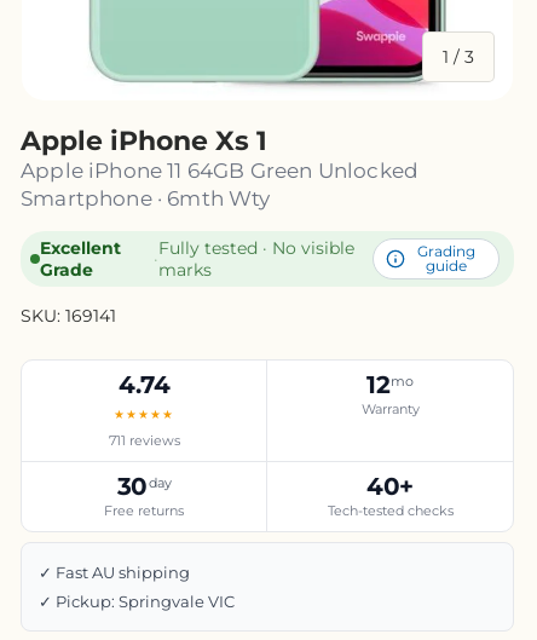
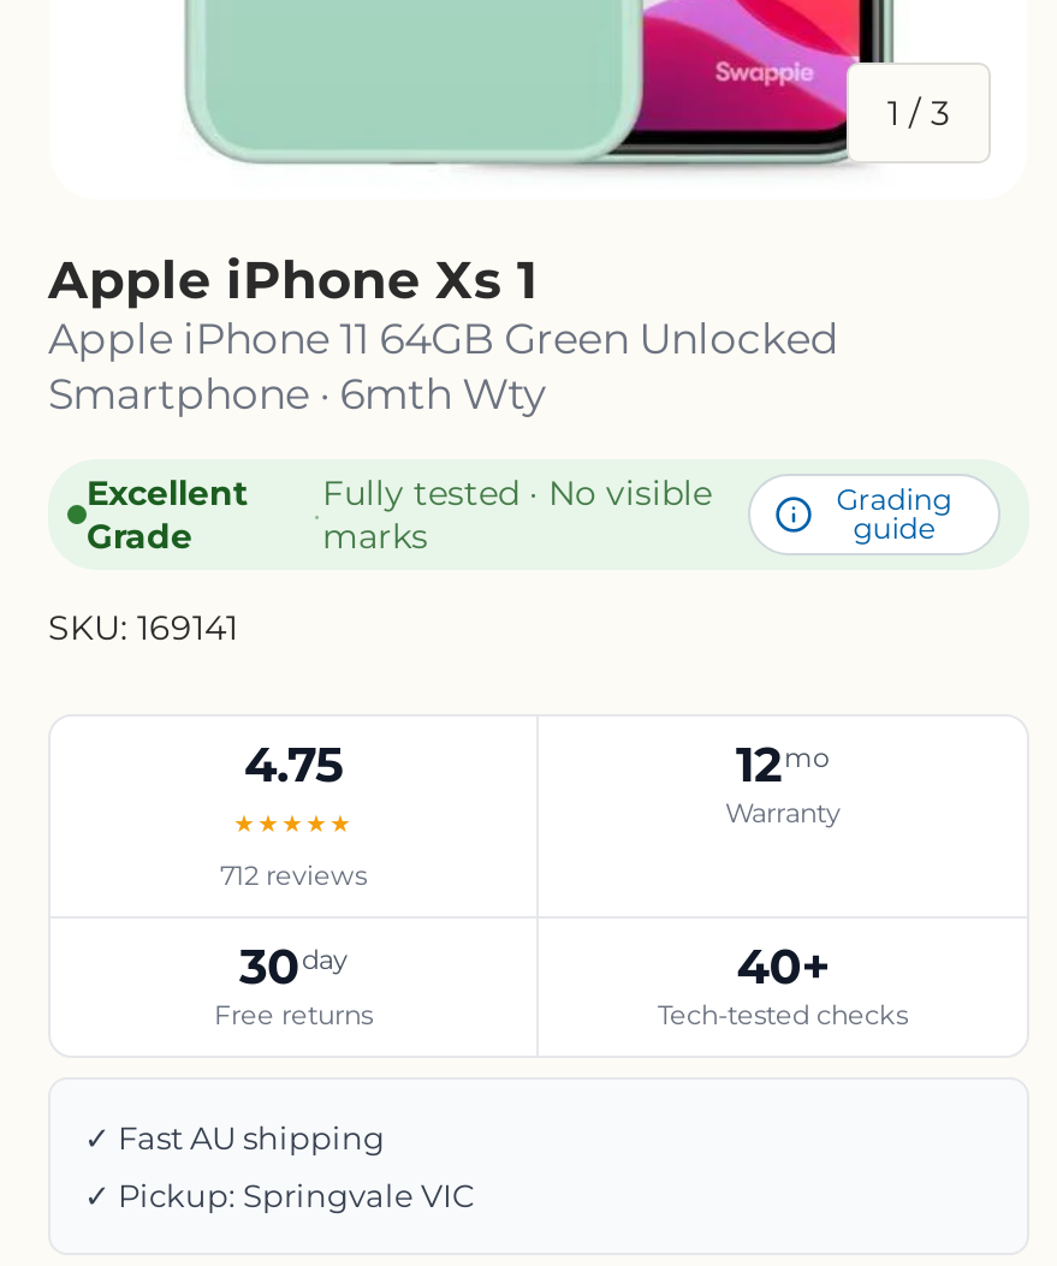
- 4.74
+ 4.75

- 711 reviews
+ 712 reviews
